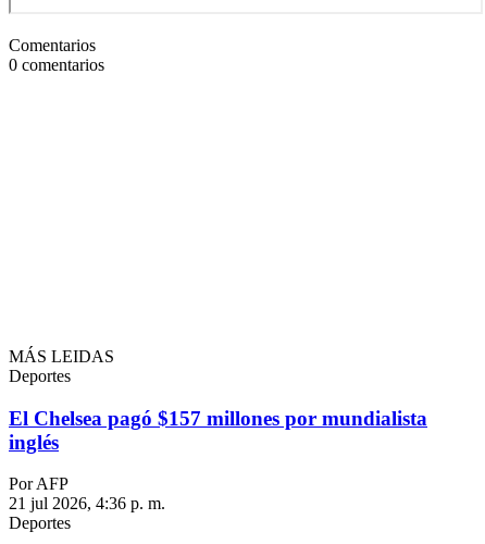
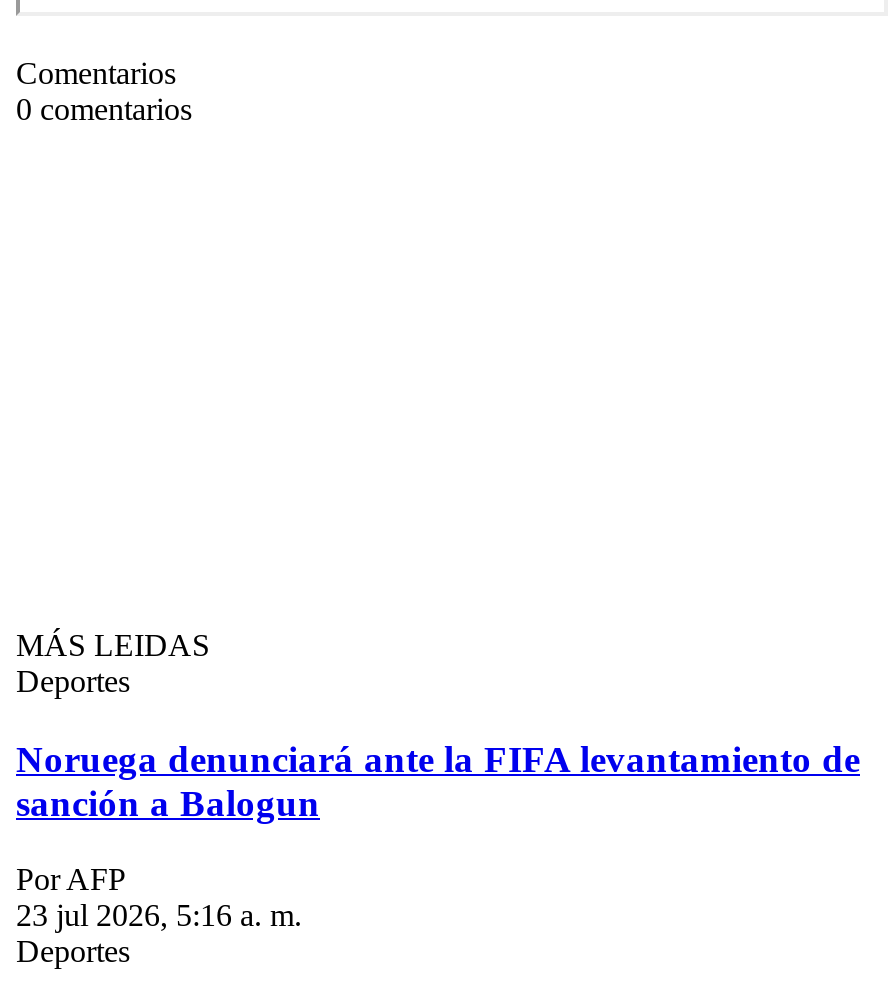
- El Chelsea pagó $157 millones por mundialista
- inglés
+ Noruega denunciará ante la FIFA levantamiento de
+ sanción a Balogun

- 21 jul 2026, 4:36 p. m.
+ 23 jul 2026, 5:16 a. m.
